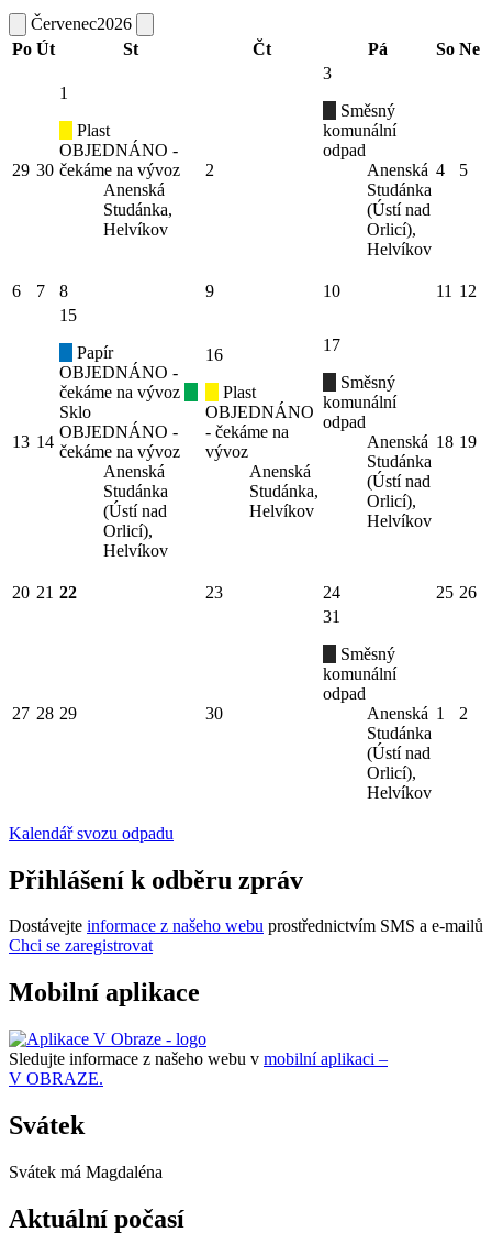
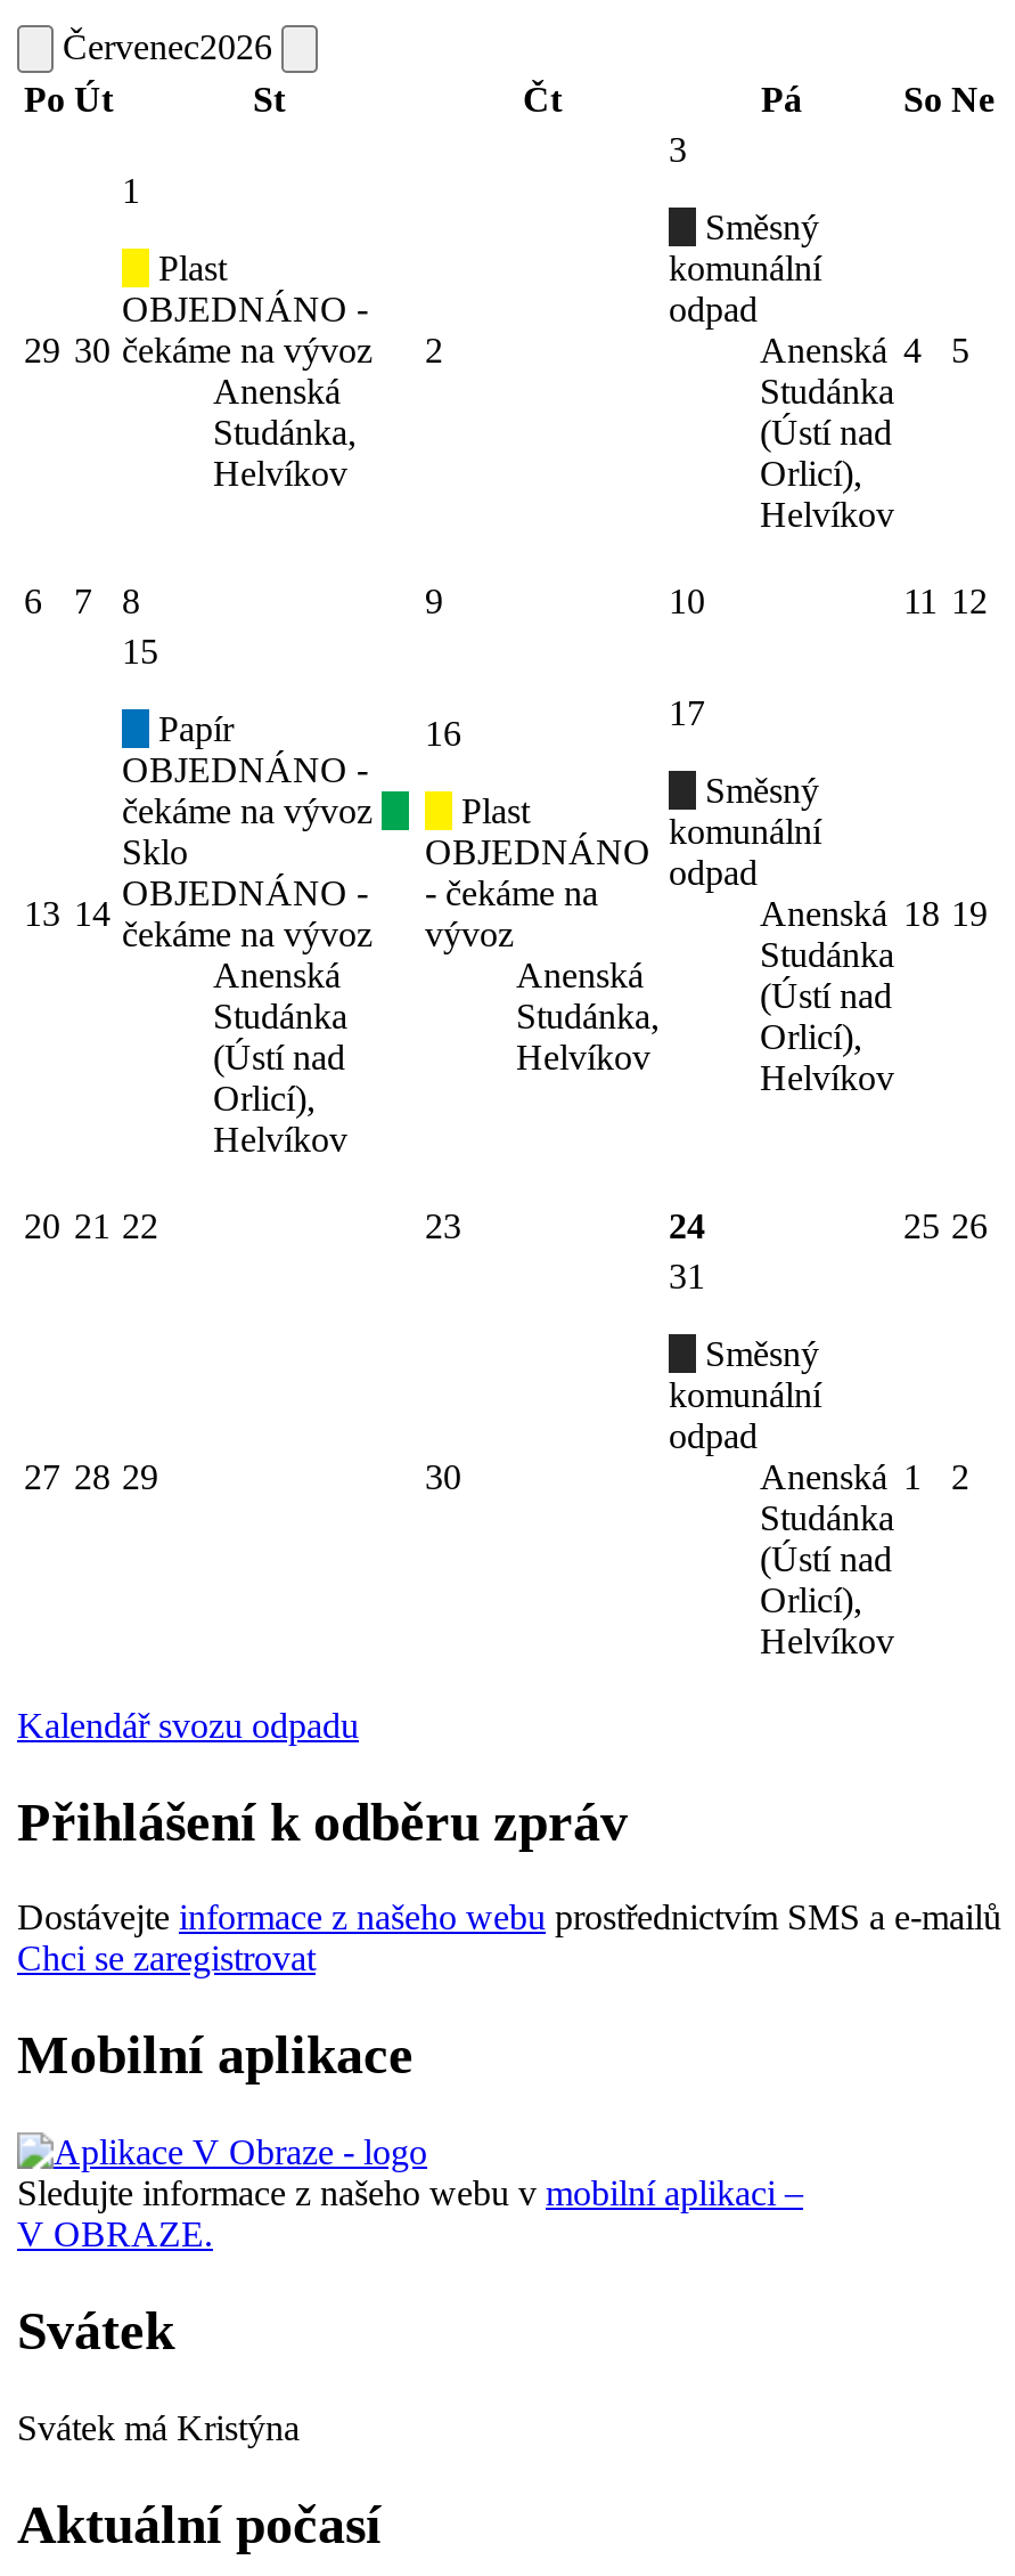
- Svátek má Magdaléna
+ Svátek má Kristýna
